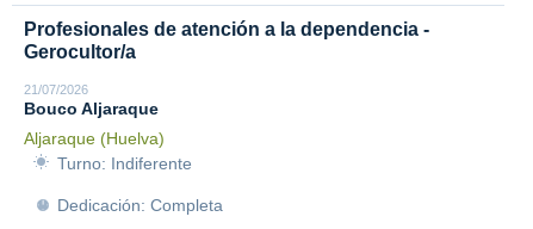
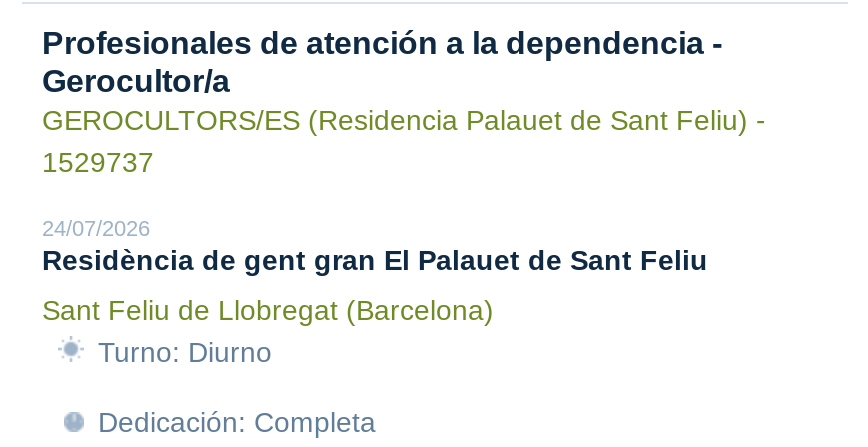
- 21/07/2026
- Bouco Aljaraque
- Aljaraque (Huelva)
- Turno: Indiferente
+ GEROCULTORS/ES (Residencia Palauet de Sant Feliu) -
+ 1529737
+ 24/07/2026
+ Residència de gent gran El Palauet de Sant Feliu
+ Sant Feliu de Llobregat (Barcelona)
+ Turno: Diurno
